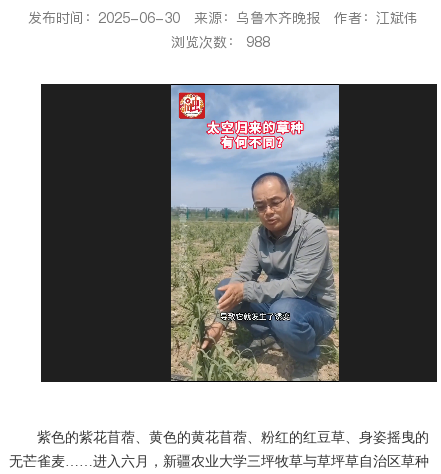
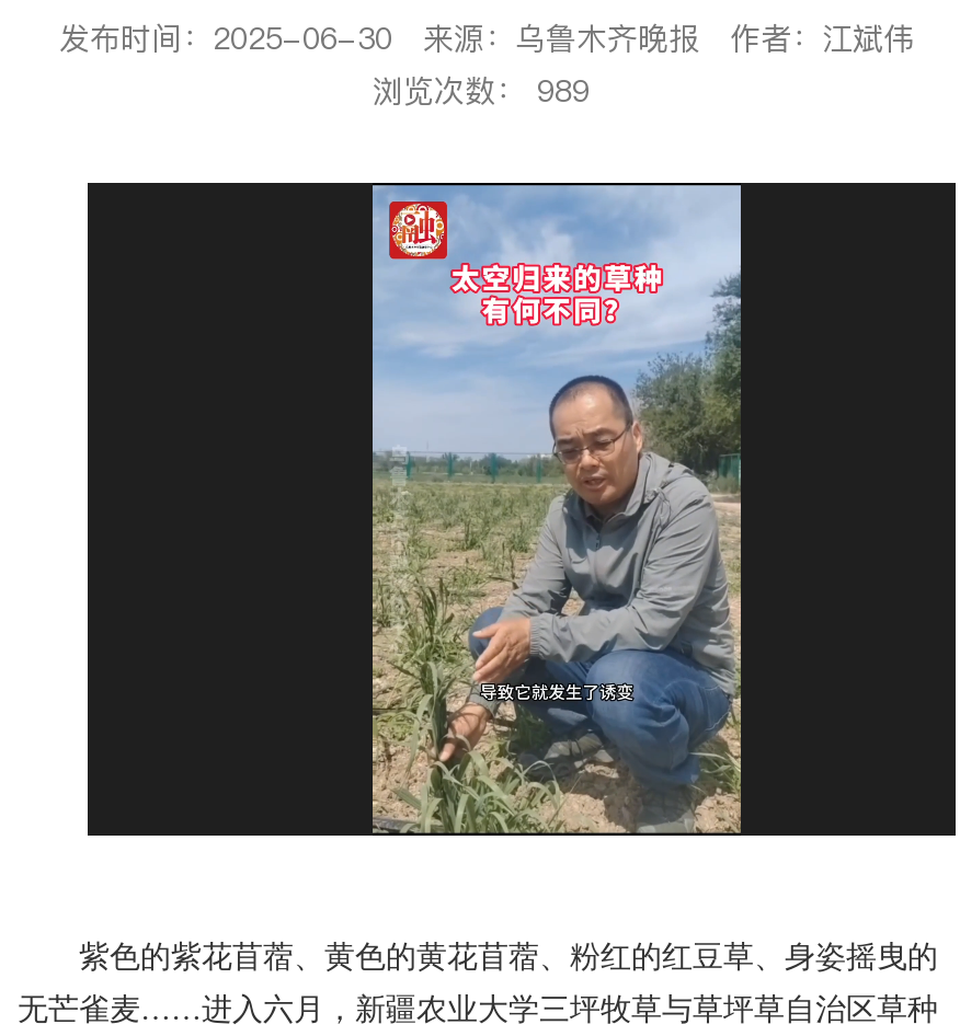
- 浏览次数： 988
+ 浏览次数： 989
